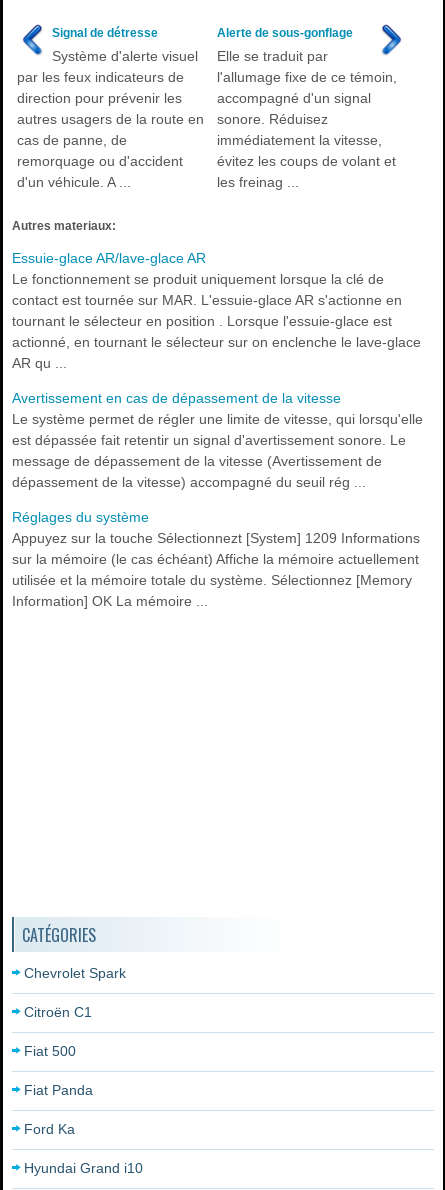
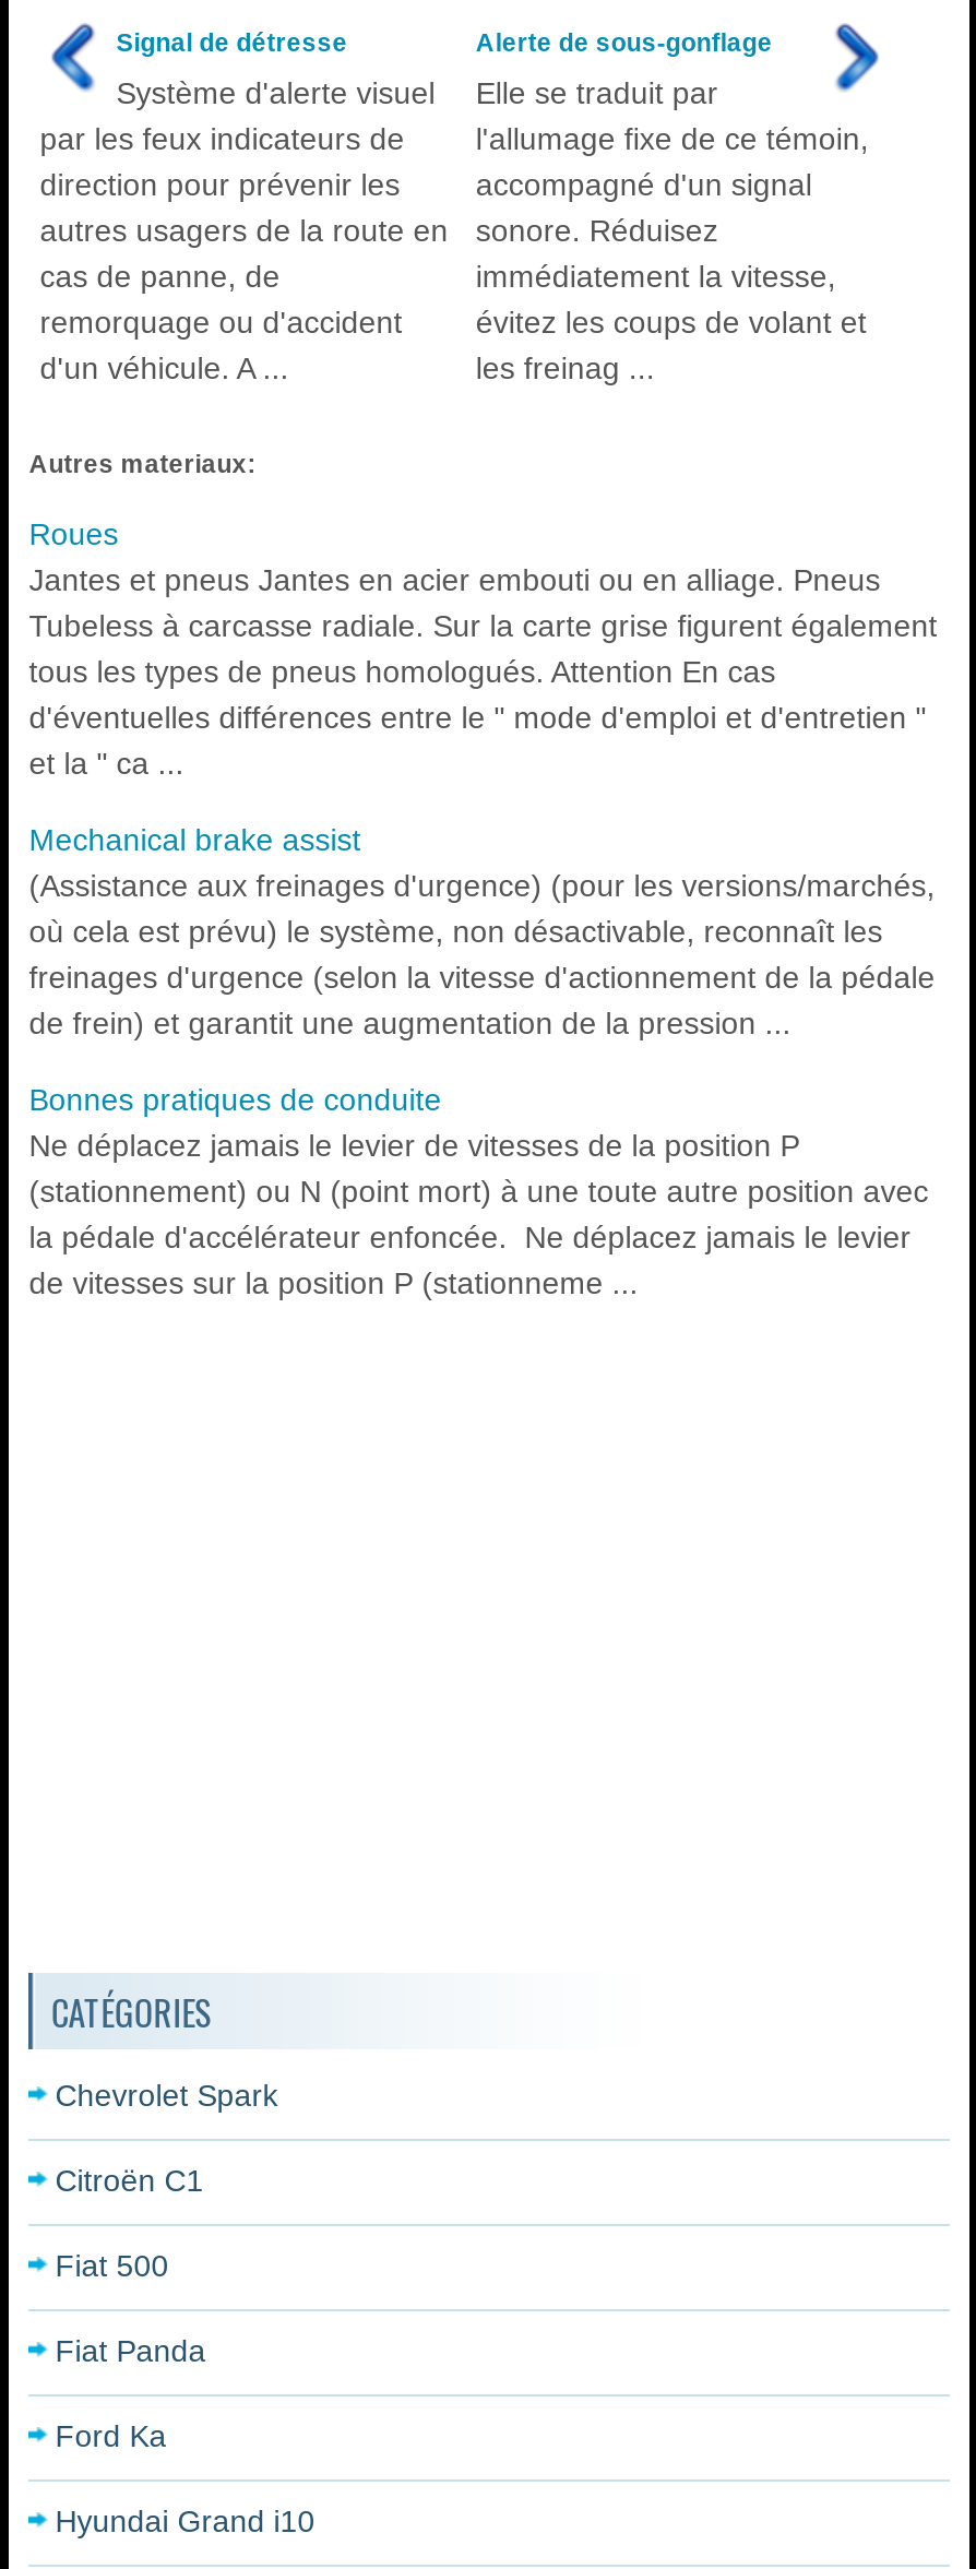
- Essuie-glace AR/lave-glace AR
- Le fonctionnement se produit uniquement lorsque la clé de
- contact est tournée sur MAR. L'essuie-glace AR s'actionne en
- tournant le sélecteur en position . Lorsque l'essuie-glace est
- actionné, en tournant le sélecteur sur on enclenche le lave-glace
- AR qu ...
+ Roues
+ Jantes et pneus Jantes en acier embouti ou en alliage. Pneus
+ Tubeless à carcasse radiale. Sur la carte grise figurent également
+ tous les types de pneus homologués. Attention En cas
+ d'éventuelles différences entre le " mode d'emploi et d'entretien "
+ et la " ca ...

- Avertissement en cas de dépassement de la vitesse
- Le système permet de régler une limite de vitesse, qui lorsqu'elle
- est dépassée fait retentir un signal d'avertissement sonore. Le
- message de dépassement de la vitesse (Avertissement de
- dépassement de la vitesse) accompagné du seuil rég ...
+ Mechanical brake assist
+ (Assistance aux freinages d'urgence) (pour les versions/marchés,
+ où cela est prévu) le système, non désactivable, reconnaît les
+ freinages d'urgence (selon la vitesse d'actionnement de la pédale
+ de frein) et garantit une augmentation de la pression ...

- Réglages du système
- Appuyez sur la touche Sélectionnezt [System] 1209 Informations
- sur la mémoire (le cas échéant) Affiche la mémoire actuellement
- utilisée et la mémoire totale du système. Sélectionnez [Memory
- Information] OK La mémoire ...
+ Bonnes pratiques de conduite
+ Ne déplacez jamais le levier de vitesses de la position P
+ (stationnement) ou N (point mort) à une toute autre position avec
+ la pédale d'accélérateur enfoncée. Ne déplacez jamais le levier
+ de vitesses sur la position P (stationneme ...
